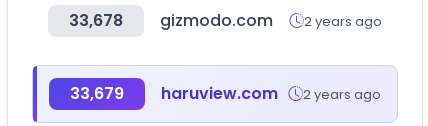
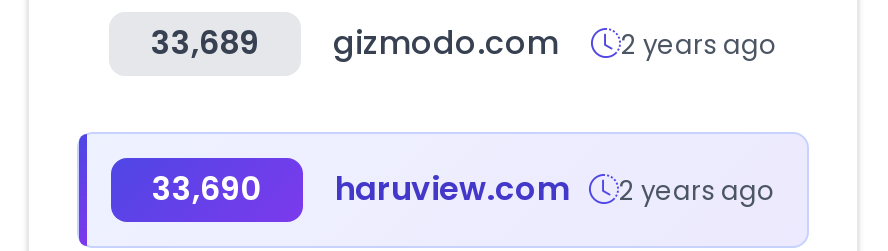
- 33,678 gizmodo.com 2 years ago
+ 33,689 gizmodo.com 2 years ago

- 33,679 haruview.com 2 years ago
+ 33,690 haruview.com 2 years ago
